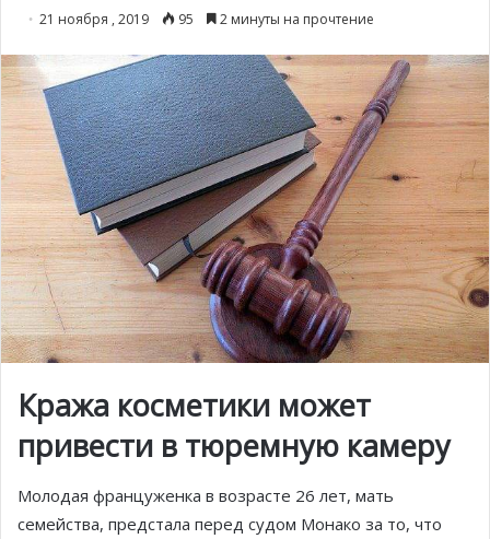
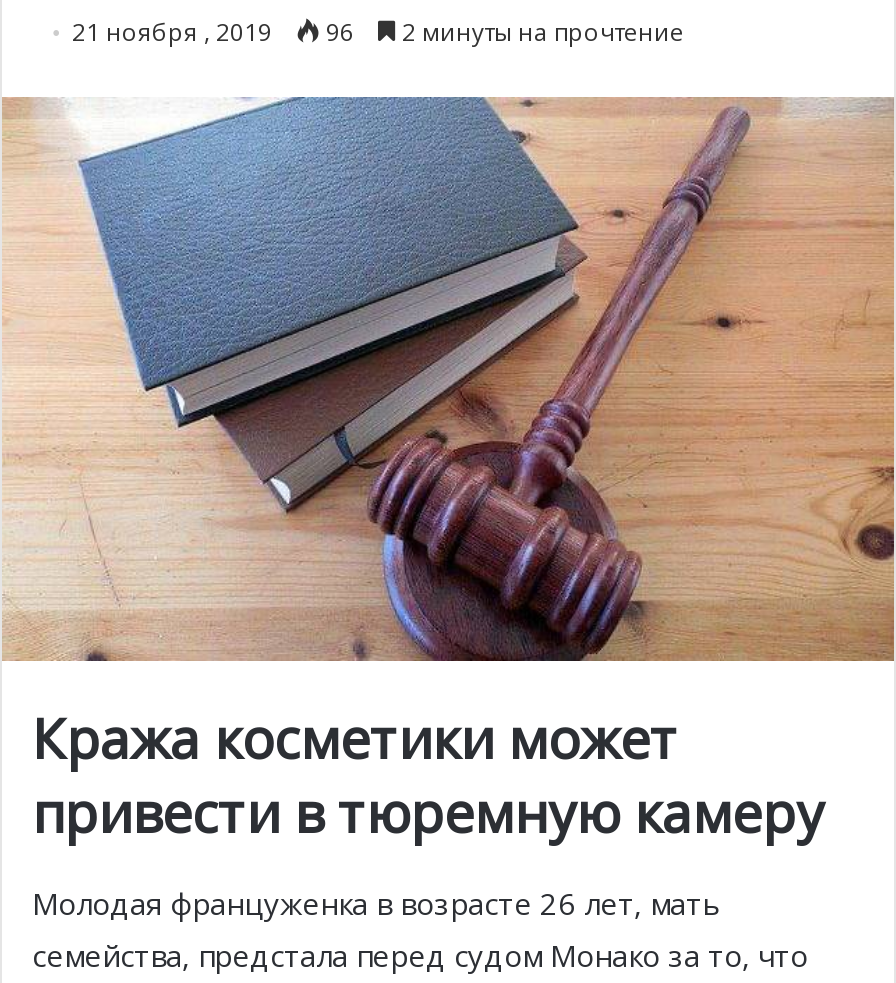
- 95
+ 96
